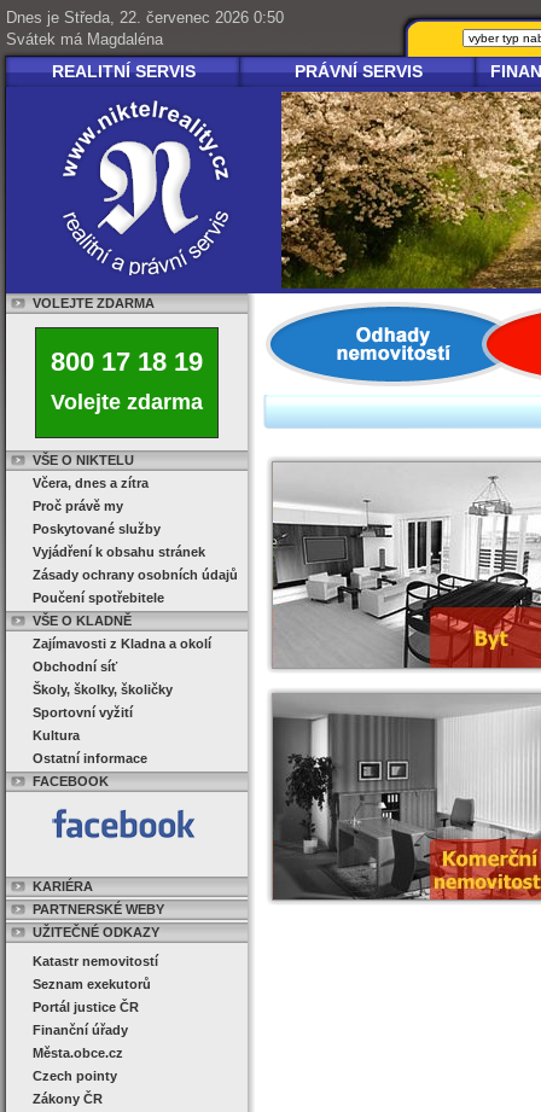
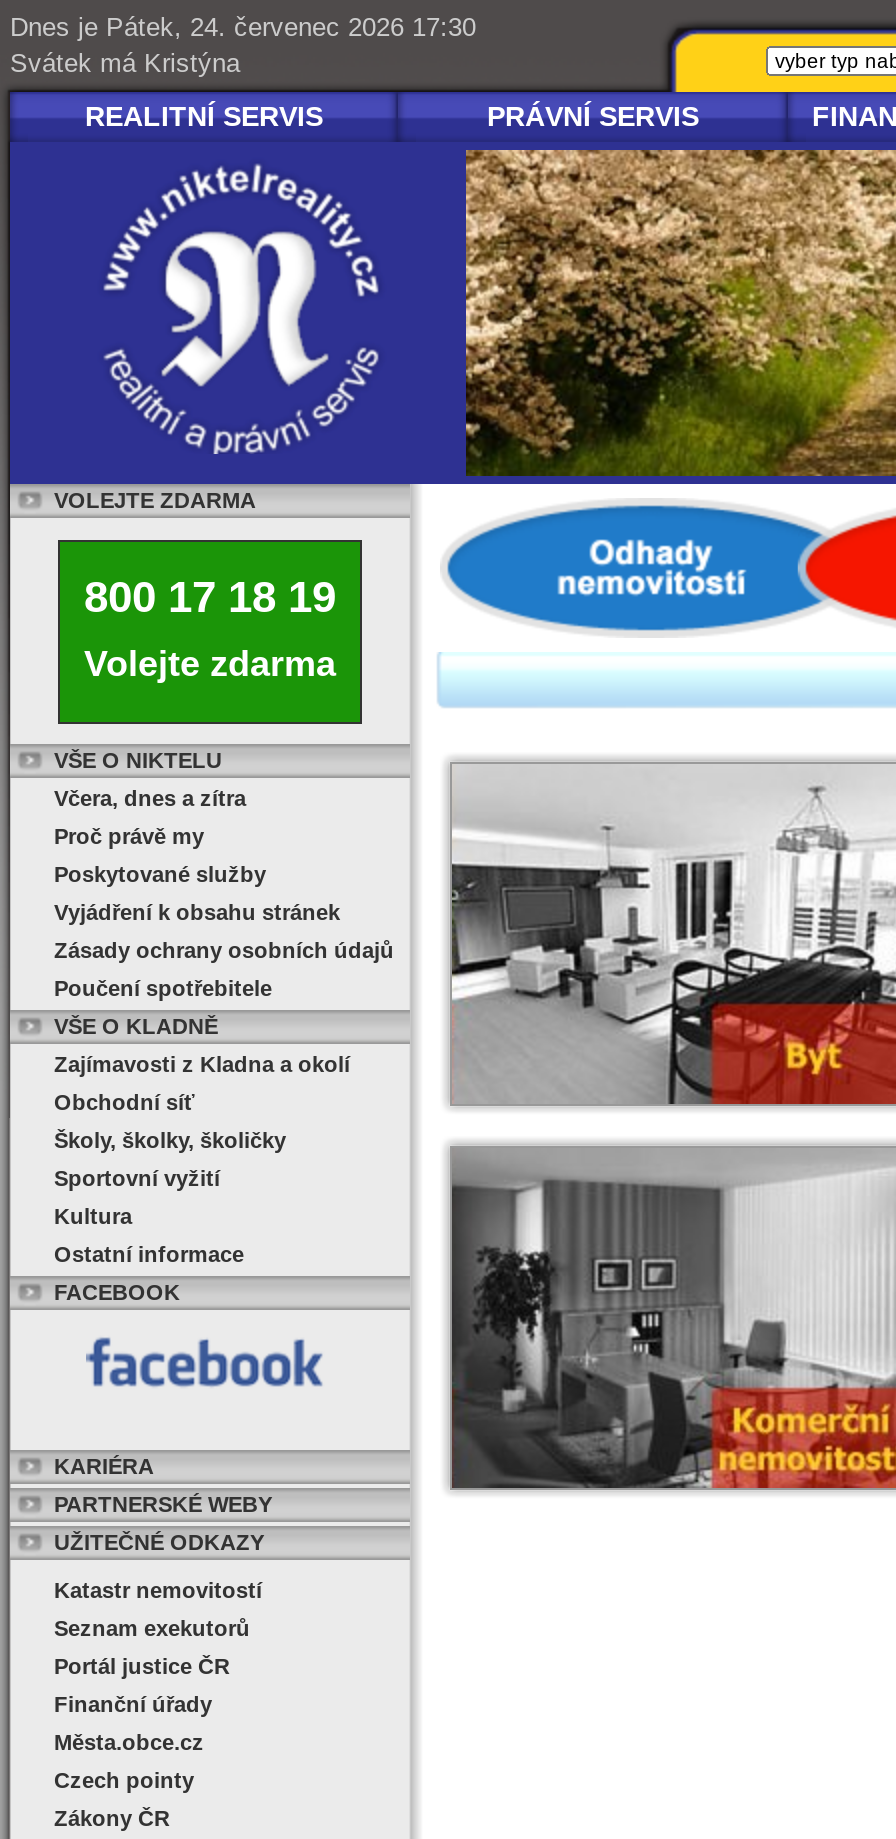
- Dnes je Středa, 22. červenec 2026 0:50
+ Dnes je Pátek, 24. červenec 2026 17:30

- Svátek má Magdaléna
+ Svátek má Kristýna
